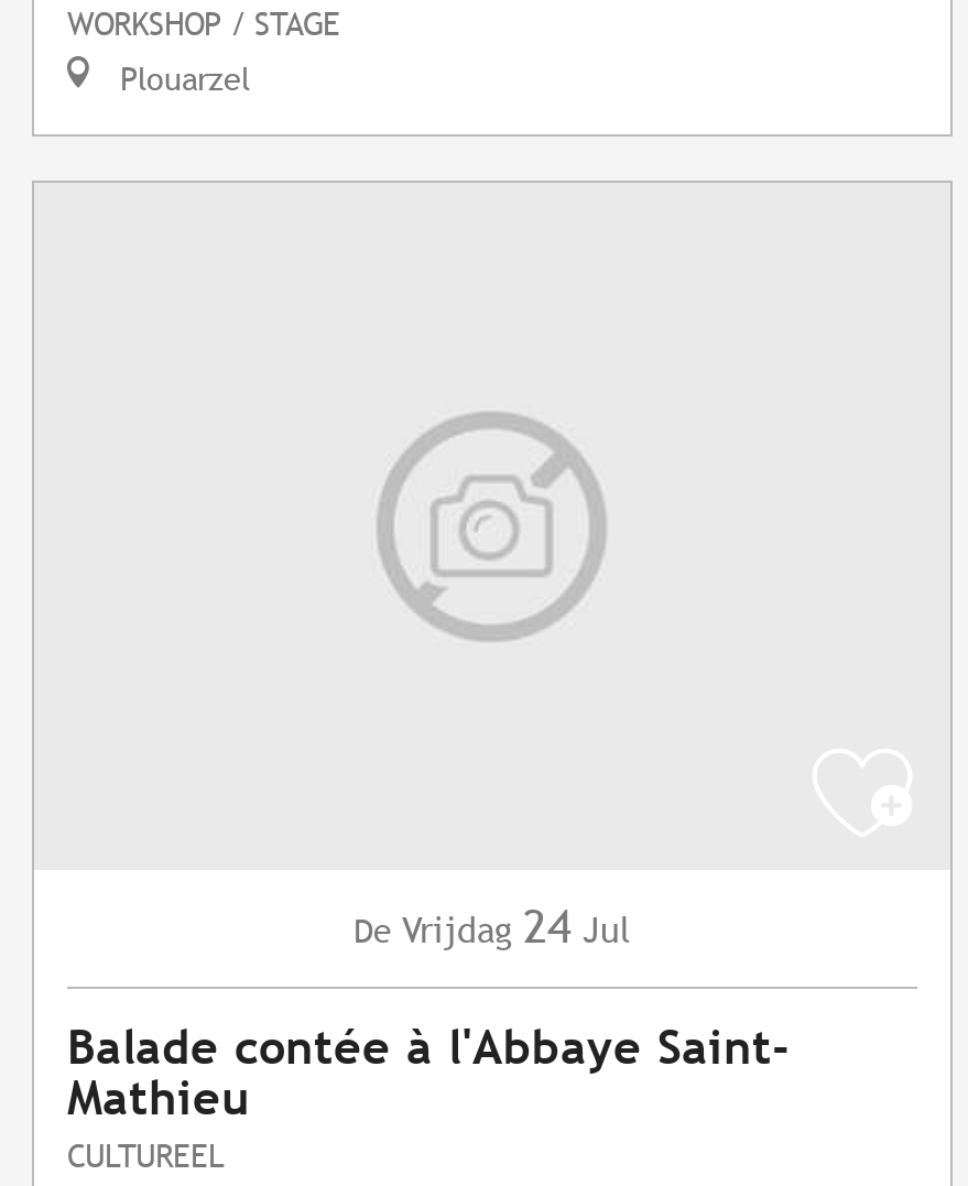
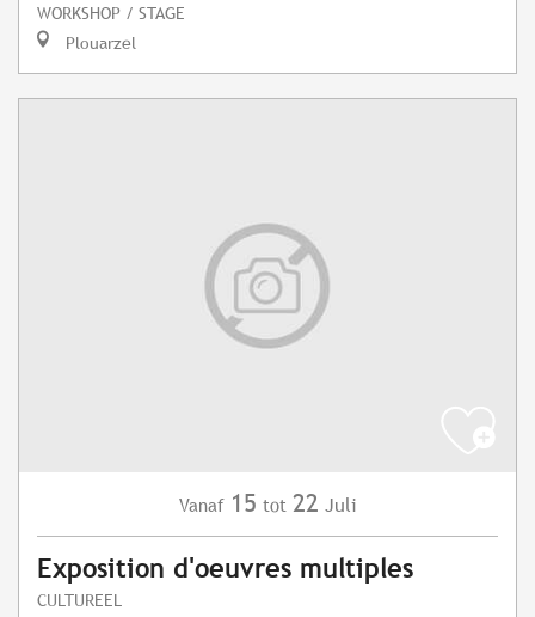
- De Vrijdag 24 Jul
+ Vanaf 15 tot 22 Juli

- Balade contée à l'Abbaye Saint-
- Mathieu
+ Exposition d'oeuvres multiples
